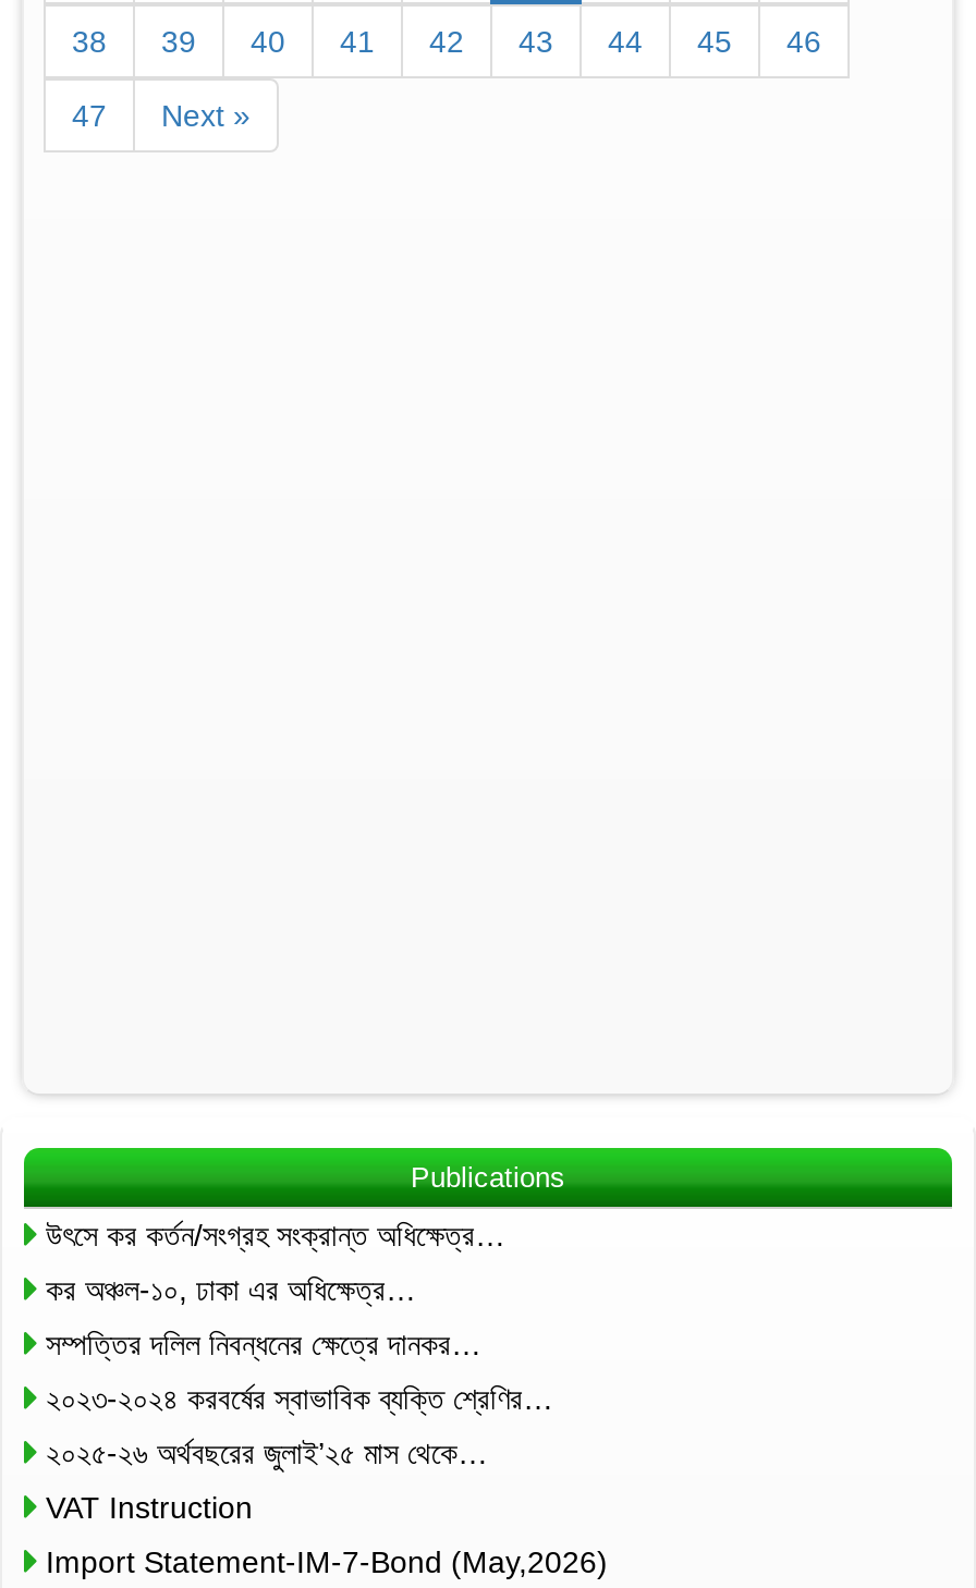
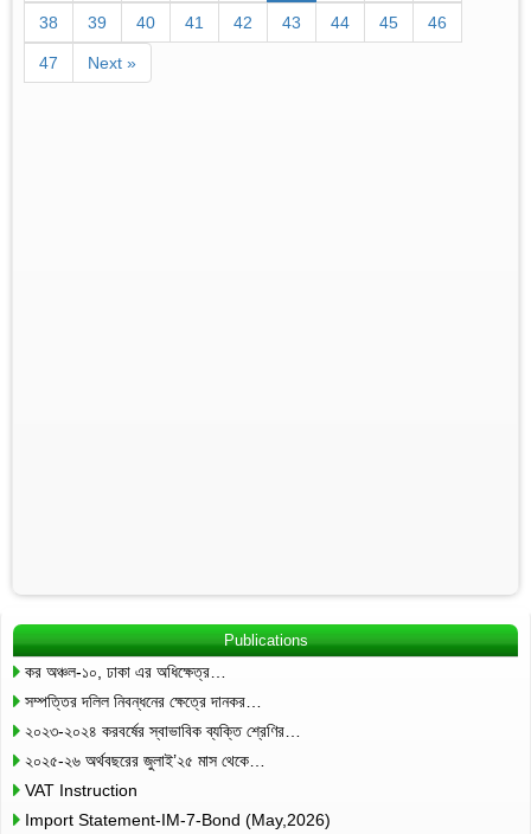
- উৎসে কর কর্তন/সংগ্রহ সংক্রান্ত অধিক্ষেত্র…
